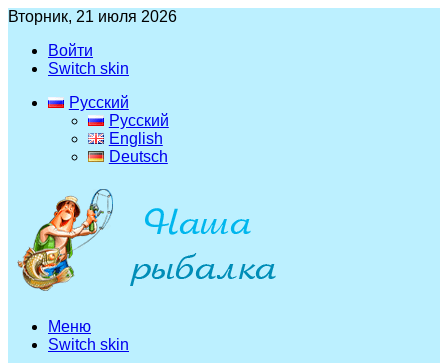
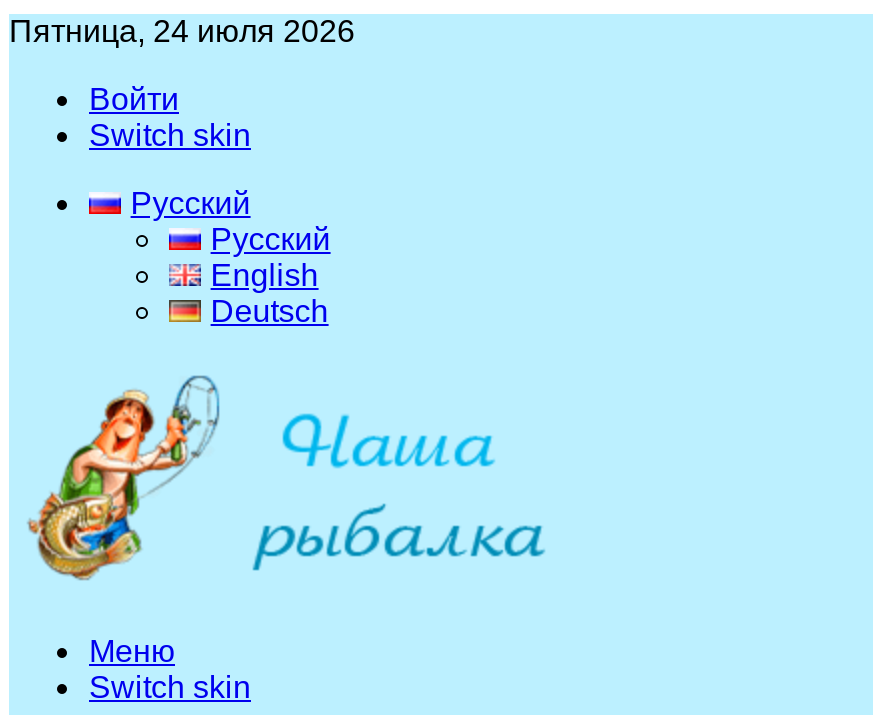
- Вторник, 21 июля 2026
+ Пятница, 24 июля 2026
